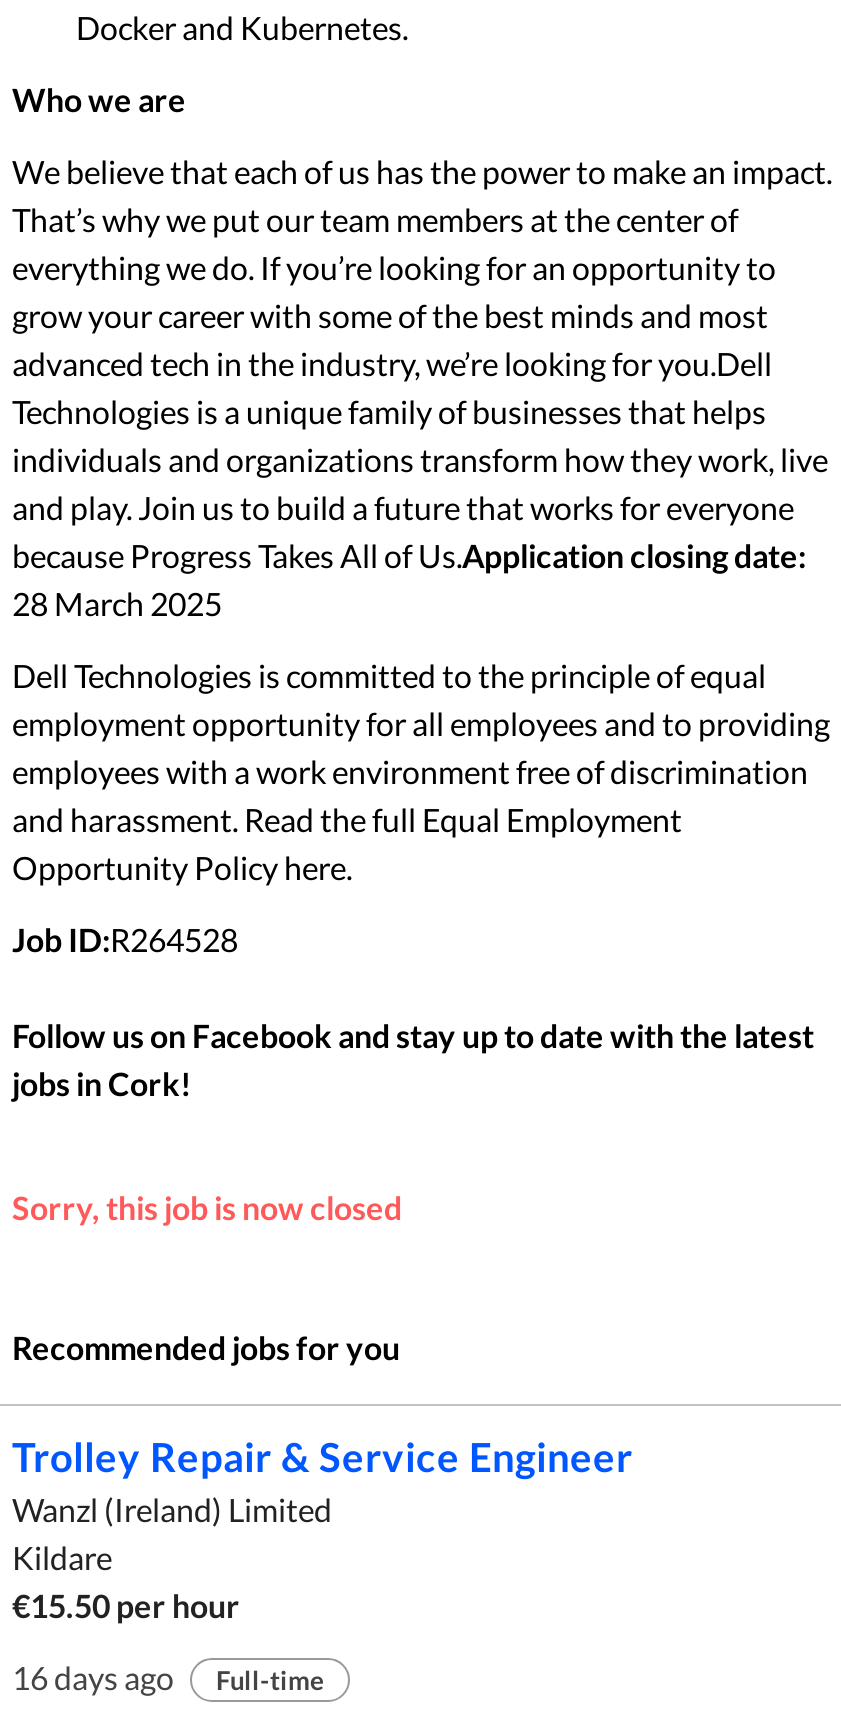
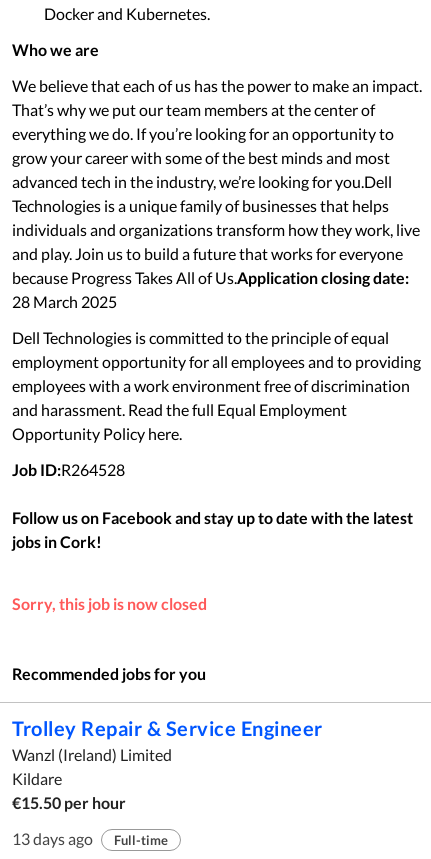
- 16 days ago Full-time
+ 13 days ago Full-time
